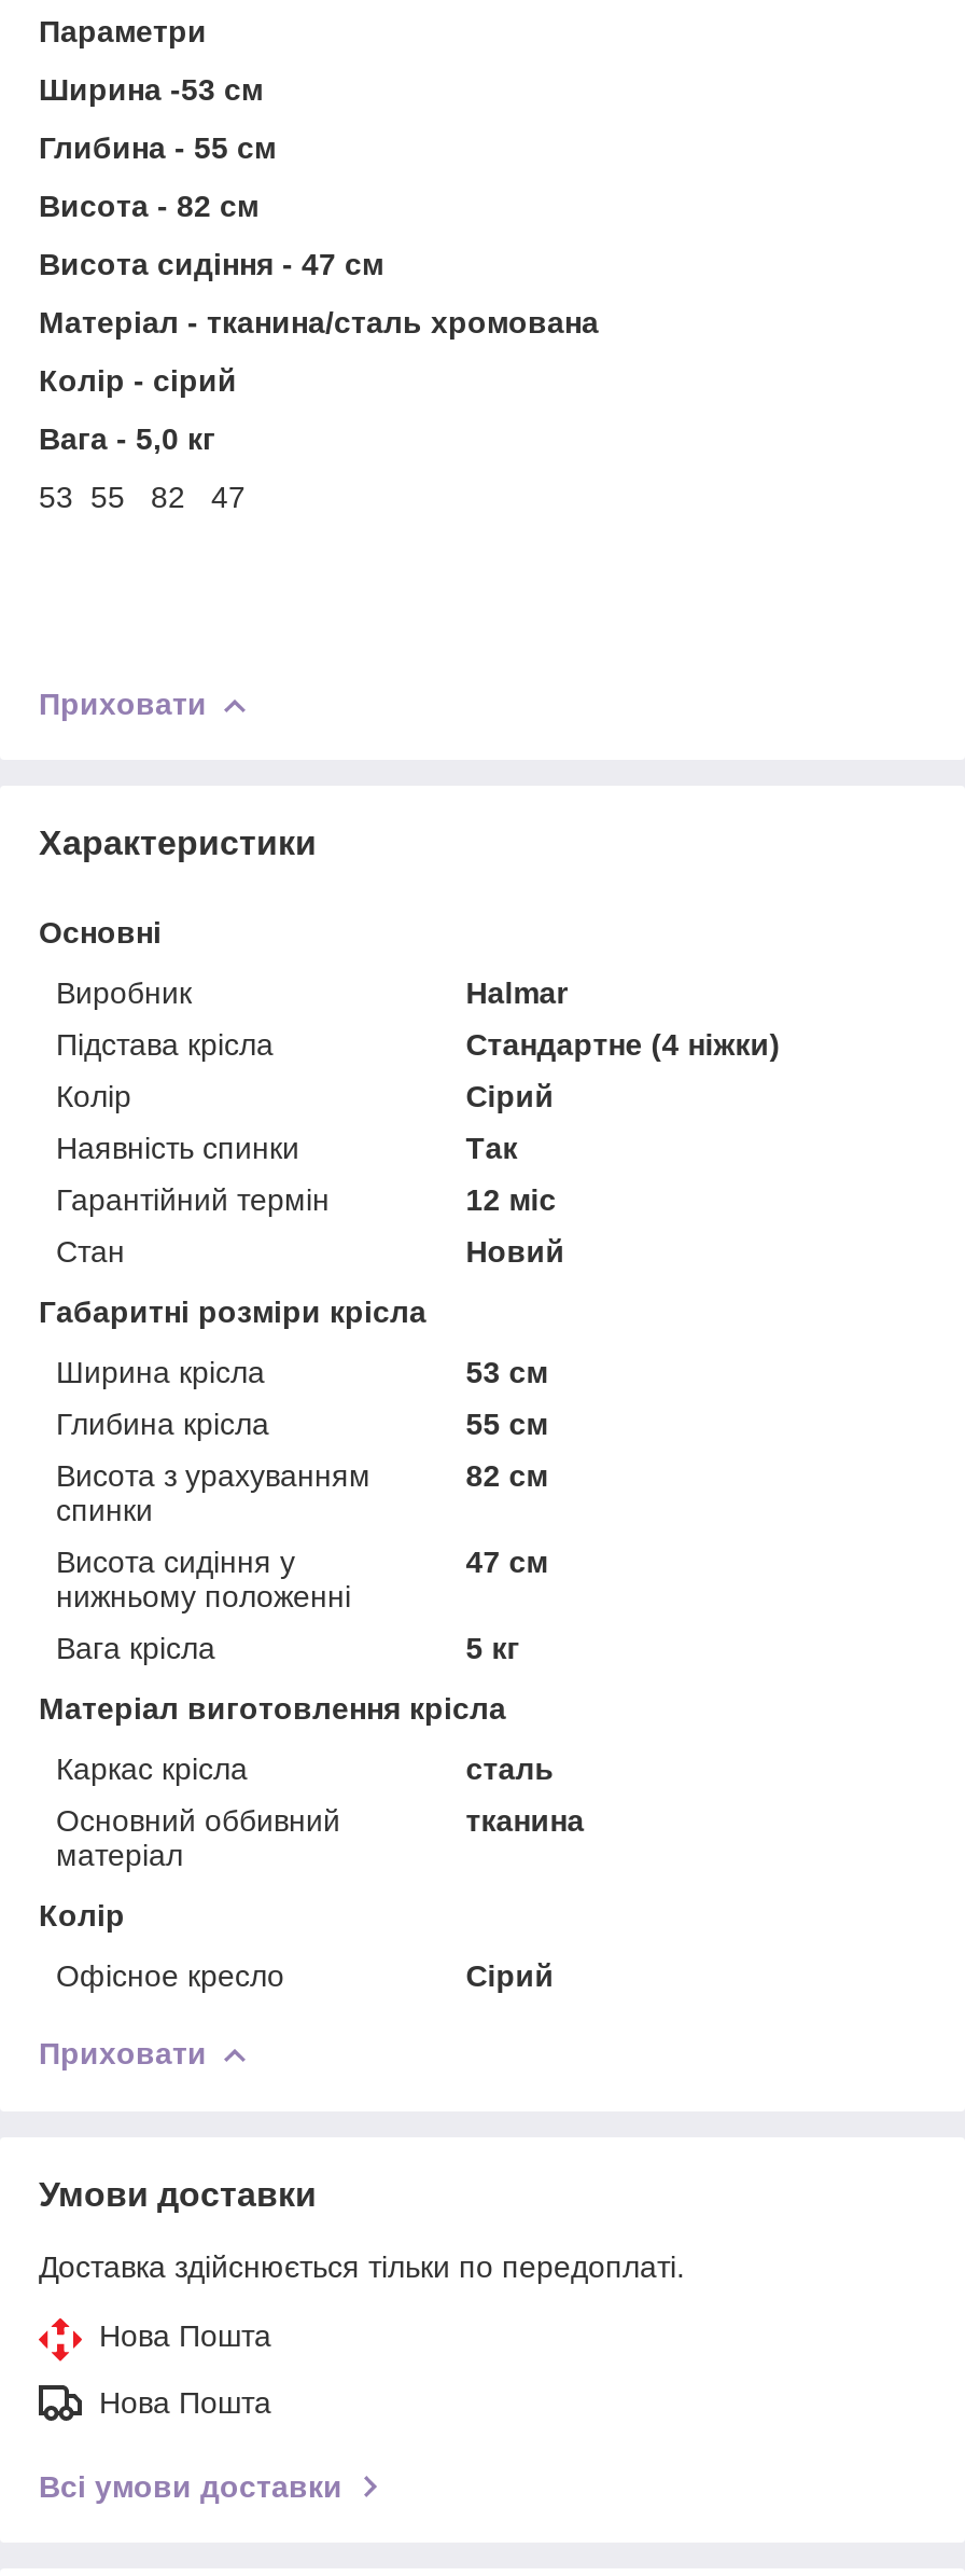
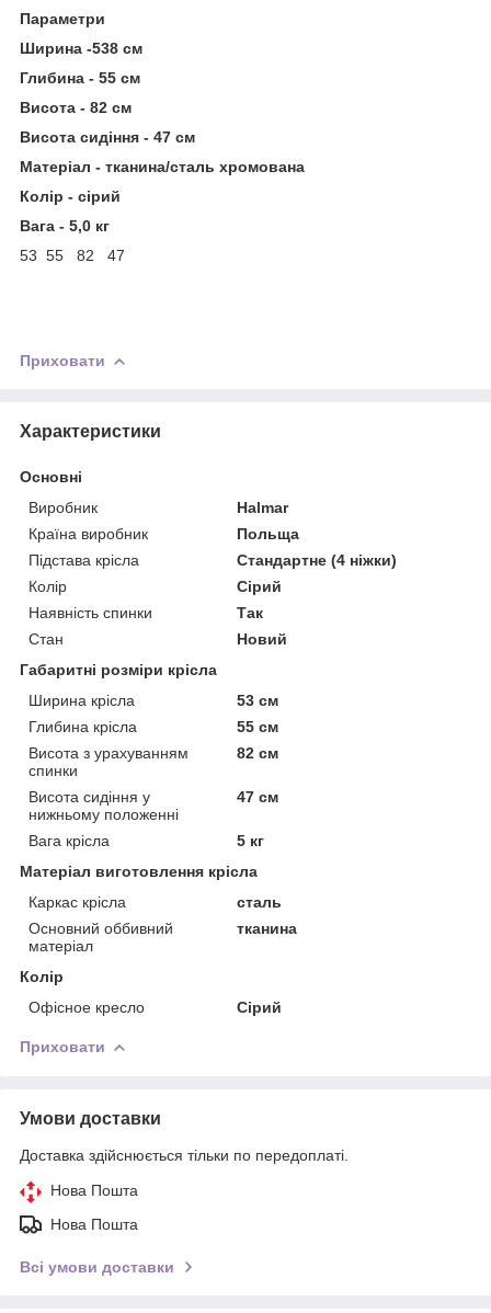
- Ширина -53 см
+ Ширина -538 см

+ Країна виробник
+ Польща

moved down: Підстава крісла | Стандартне (4 ніжки) | Колір | Сірий | Наявність спинки | Так

- Гарантійний термін
- 12 міс
